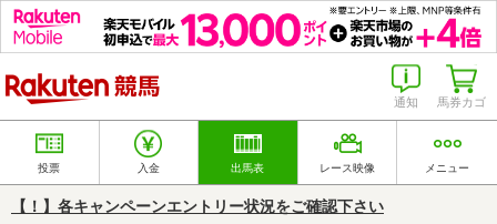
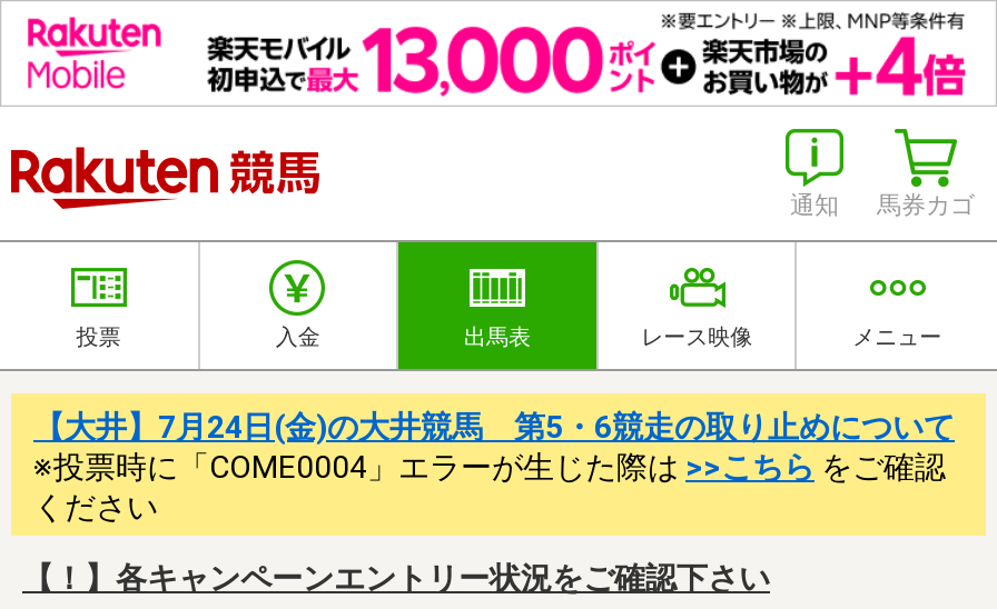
+ 【大井】7月24日(金)の大井競馬 第5・6競走の取り止めについて
+ ※投票時に「COME0004」エラーが生じた際は>>こちらをご確認
+ ください
